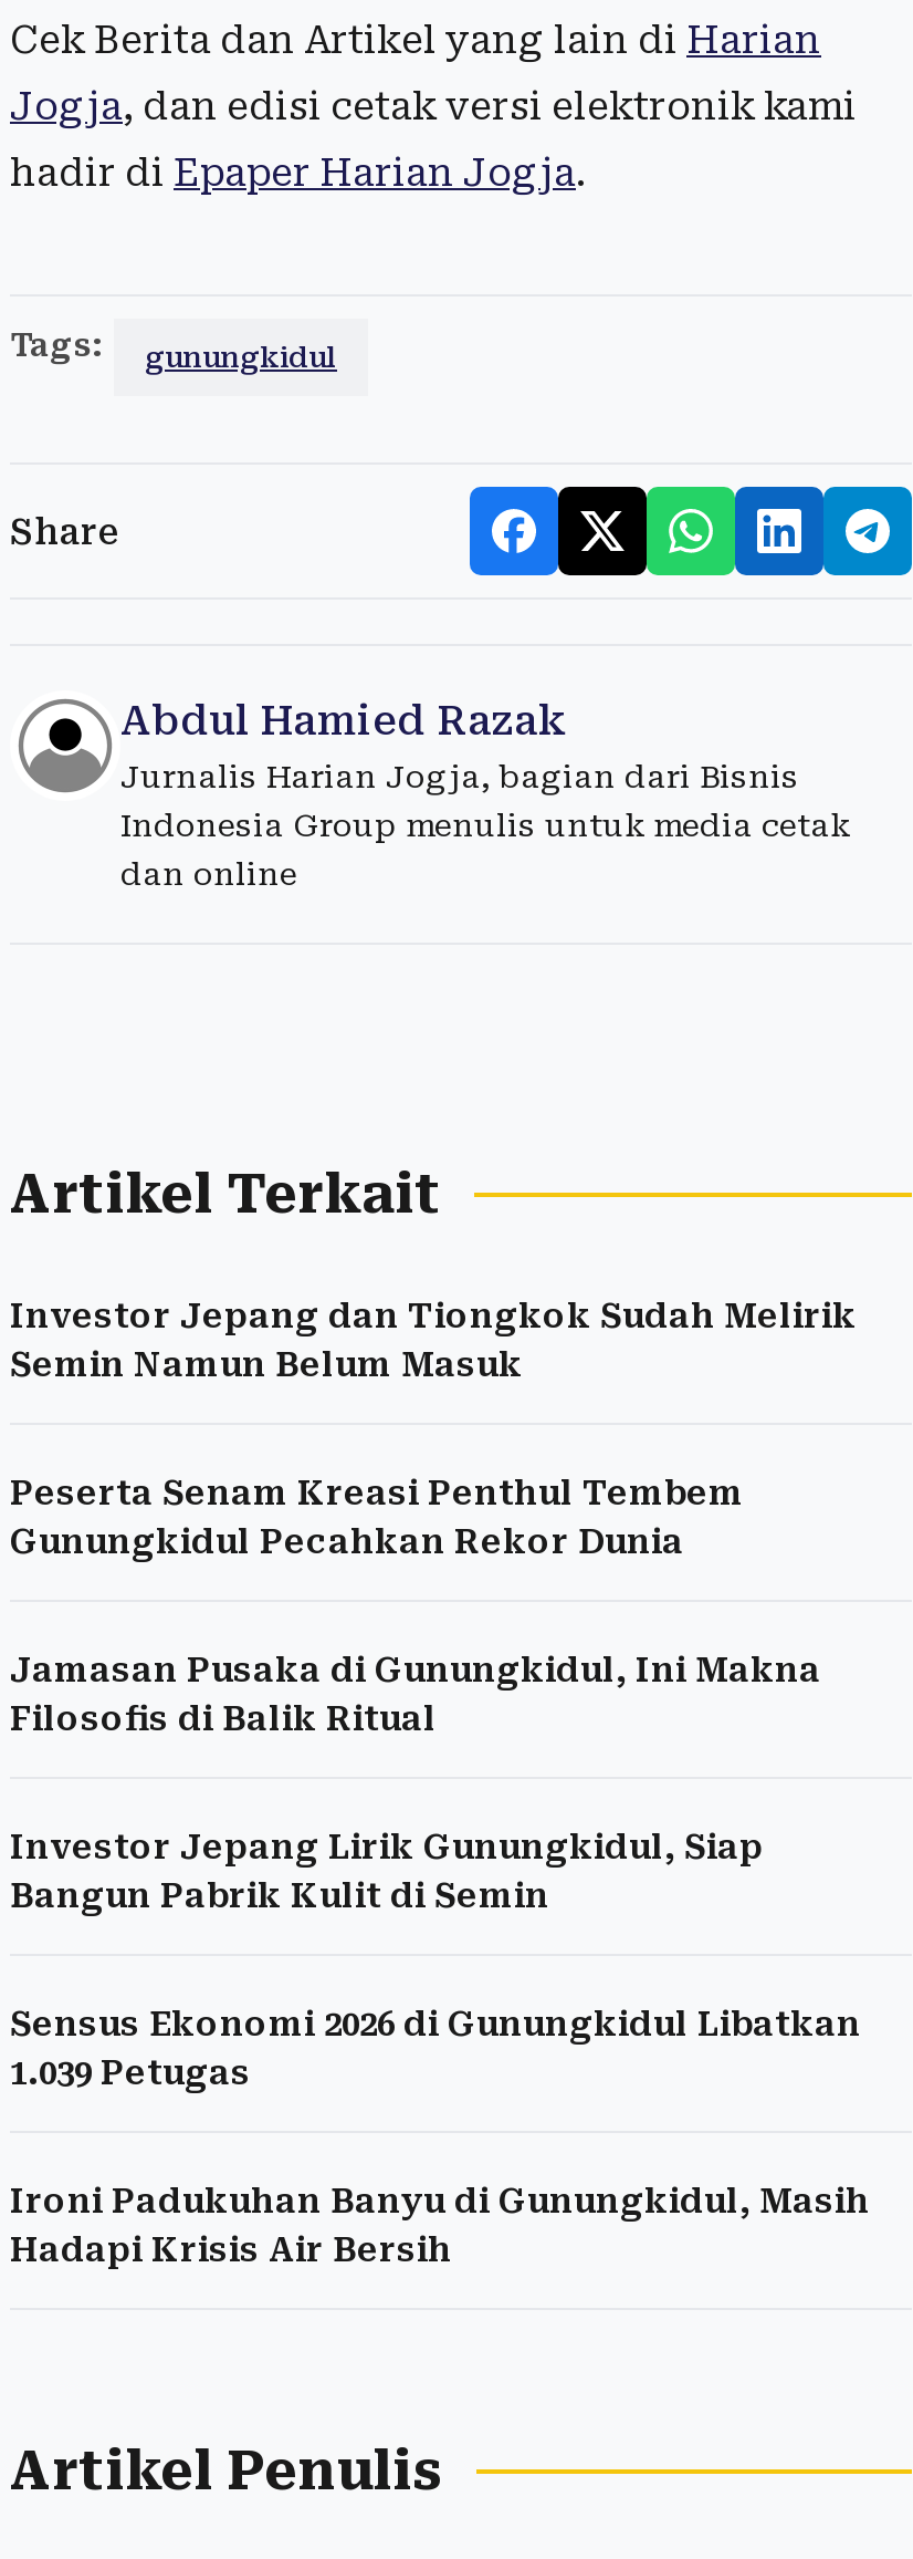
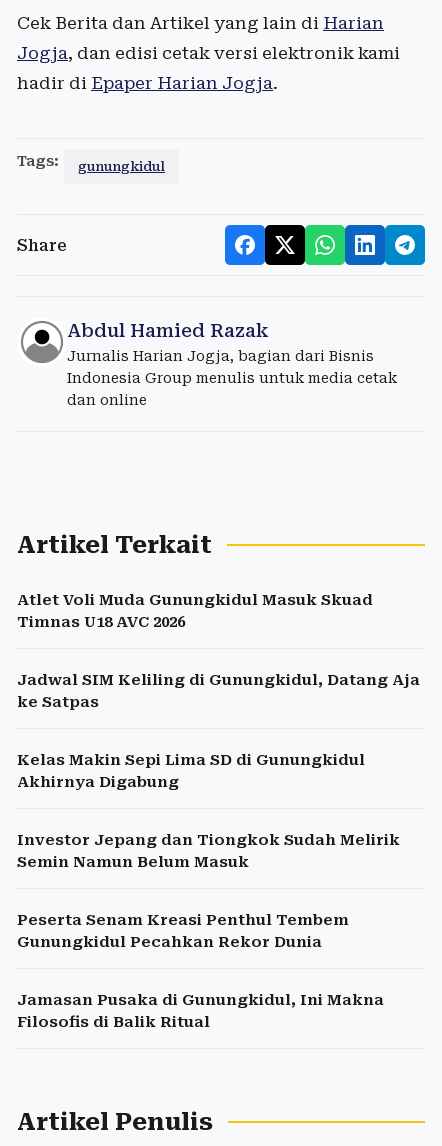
+ Atlet Voli Muda Gunungkidul Masuk Skuad
+ Timnas U18 AVC 2026
+ Jadwal SIM Keliling di Gunungkidul, Datang Aja
+ ke Satpas
+ Kelas Makin Sepi Lima SD di Gunungkidul
+ Akhirnya Digabung

moved down: Investor Jepang dan Tiongkok Sudah Melirik | Semin Namun Belum Masuk | Peserta Senam Kreasi Penthul Tembem | Gunungkidul Pecahkan Rekor Dunia | Jamasan Pusaka di Gunungkidul, Ini Makna | Filosofis di Balik Ritual

- Investor Jepang Lirik Gunungkidul, Siap
- Bangun Pabrik Kulit di Semin
- Sensus Ekonomi 2026 di Gunungkidul Libatkan
- 1.039 Petugas
- Ironi Padukuhan Banyu di Gunungkidul, Masih
- Hadapi Krisis Air Bersih
